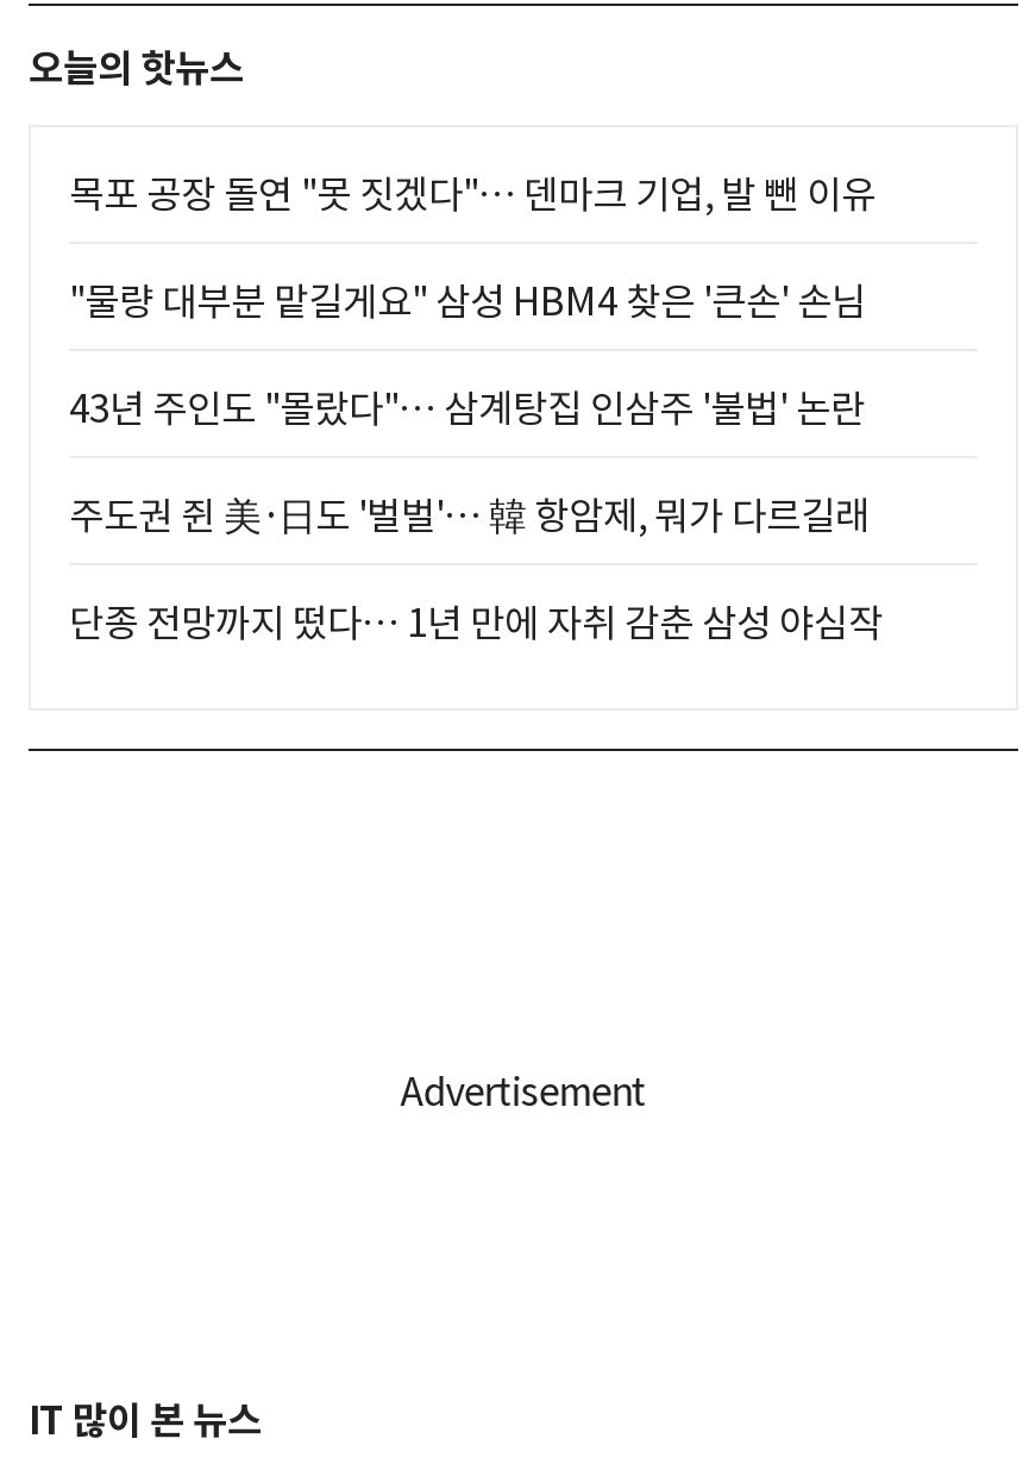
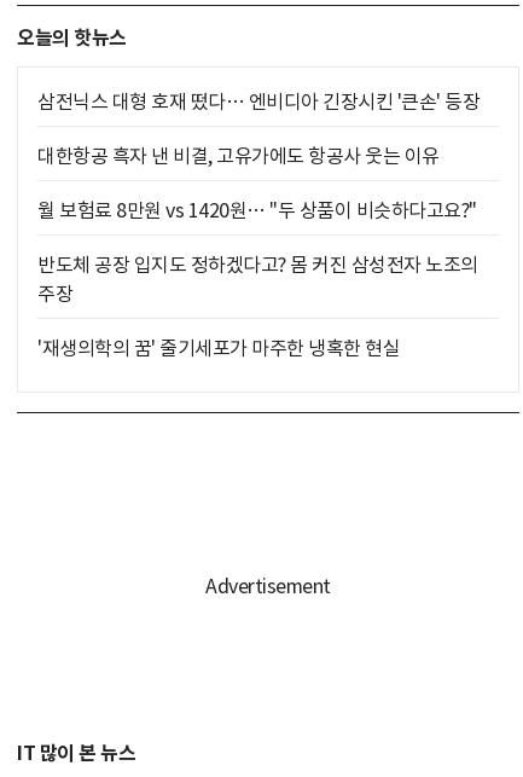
- 목포 공장 돌연 "못 짓겠다"… 덴마크 기업, 발 뺀 이유
+ 삼전닉스 대형 호재 떴다… 엔비디아 긴장시킨 '큰손' 등장

- "물량 대부분 맡길게요" 삼성 HBM4 찾은 '큰손' 손님
+ 대한항공 흑자 낸 비결, 고유가에도 항공사 웃는 이유

- 43년 주인도 "몰랐다"… 삼계탕집 인삼주 '불법' 논란
+ 월 보험료 8만원 vs 1420원… "두 상품이 비슷하다고요?"

- 주도권 쥔 美·日도 '벌벌'… 韓 항암제, 뭐가 다르길래
+ 반도체 공장 입지도 정하겠다고? 몸 커진 삼성전자 노조의
+ 주장

- 단종 전망까지 떴다… 1년 만에 자취 감춘 삼성 야심작
+ '재생의학의 꿈' 줄기세포가 마주한 냉혹한 현실
